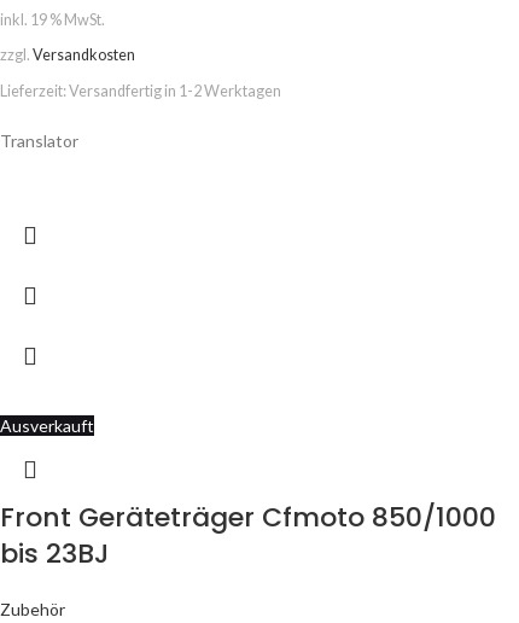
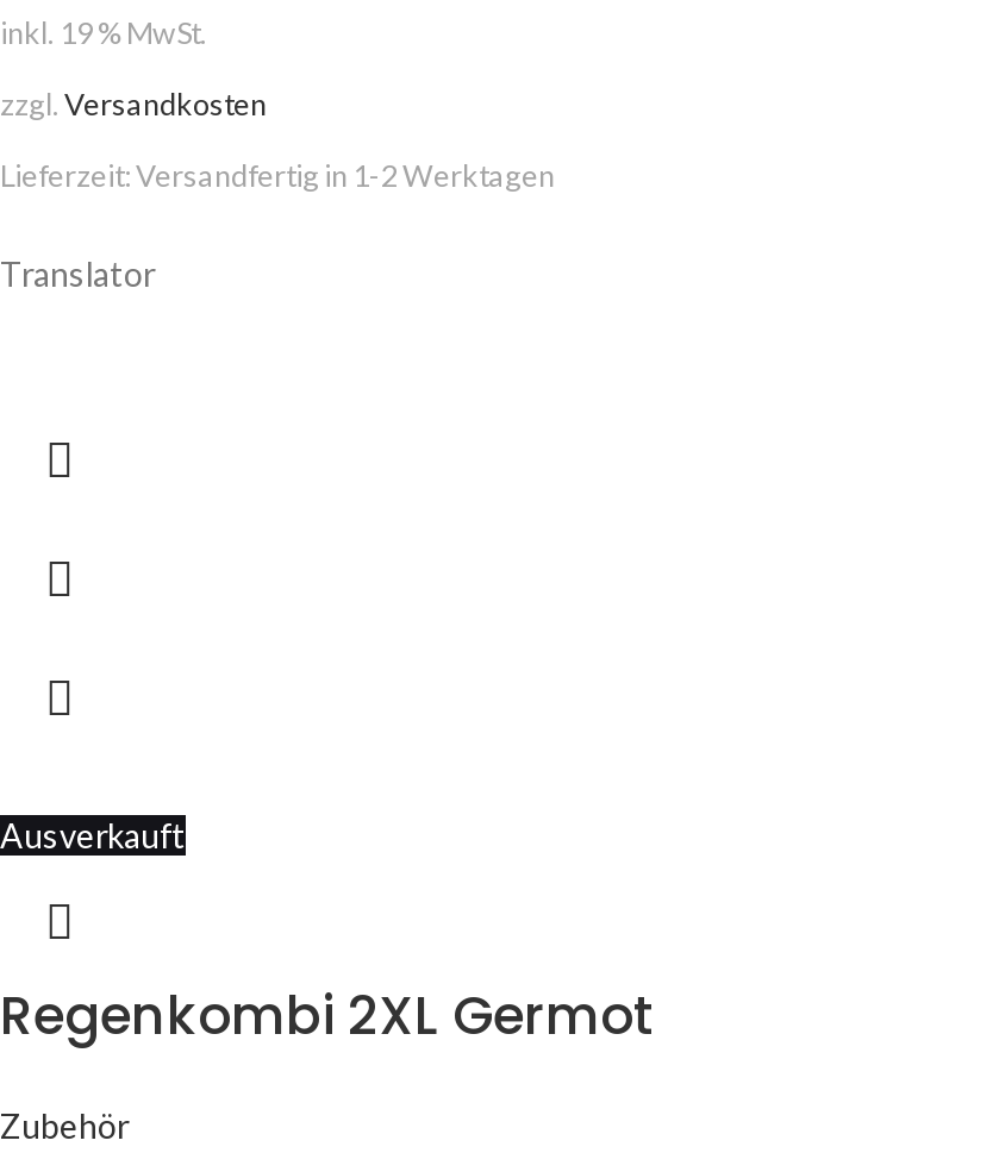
- Front Geräteträger Cfmoto 850/1000
- bis 23BJ
+ Regenkombi 2XL Germot
